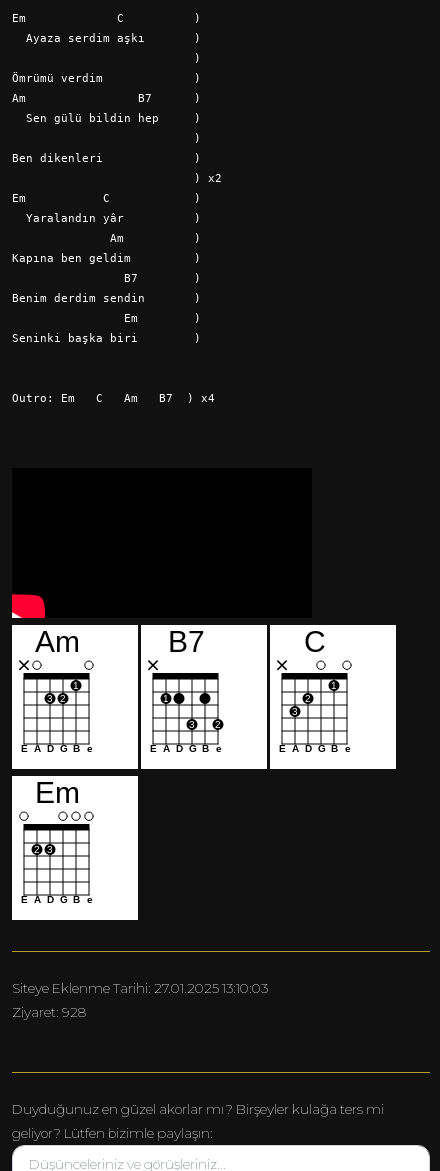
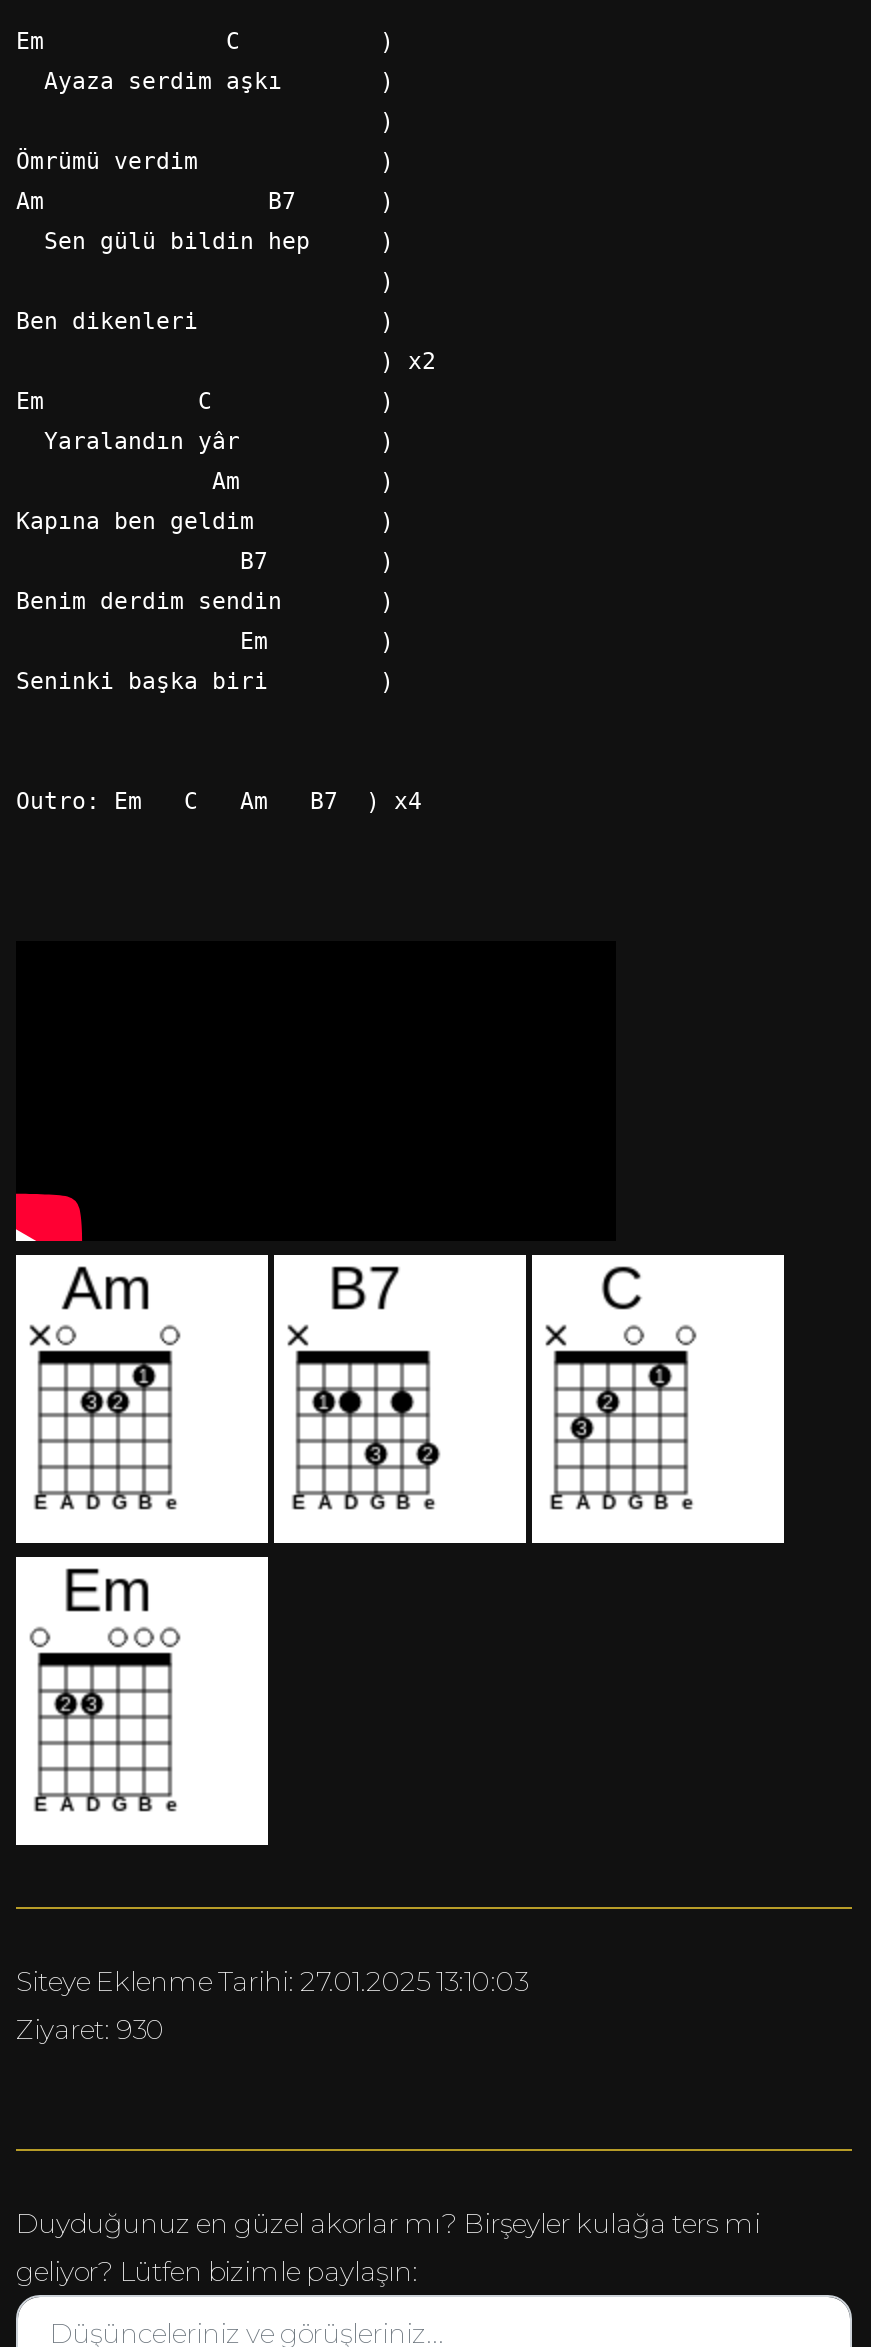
- Ziyaret: 928
+ Ziyaret: 930
